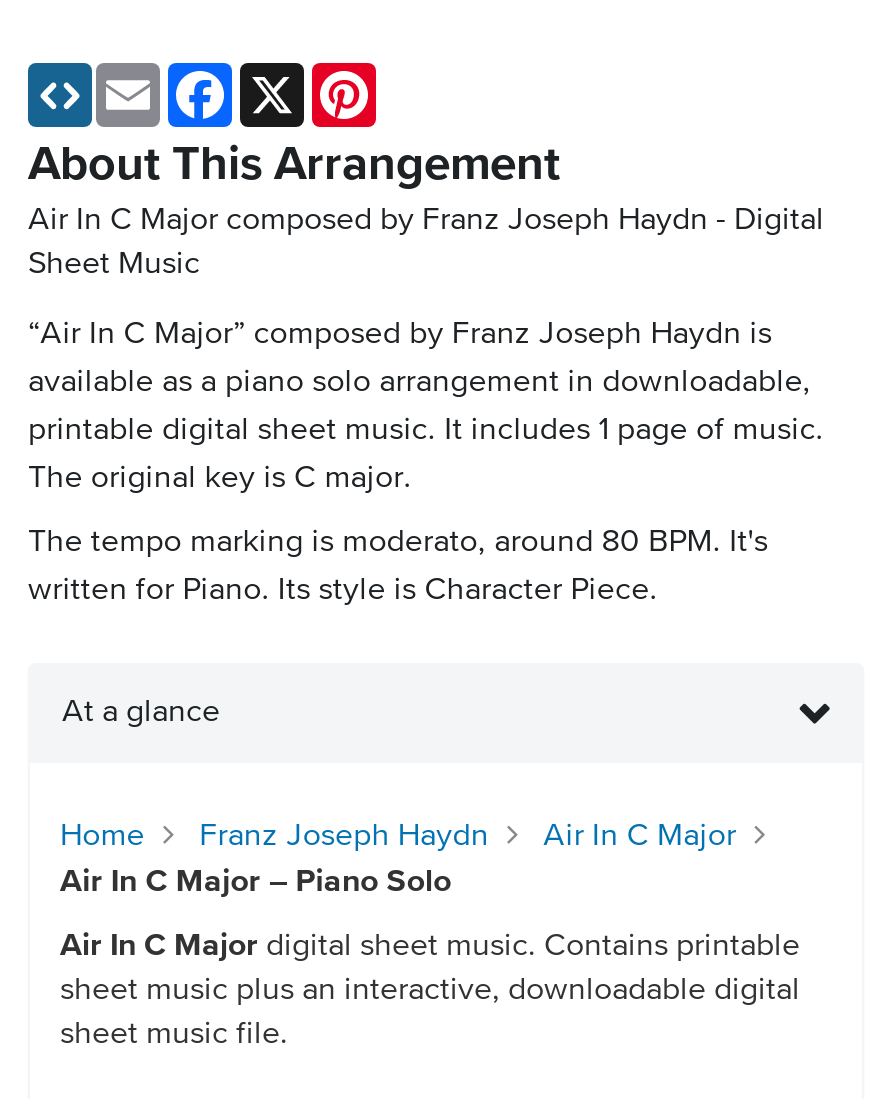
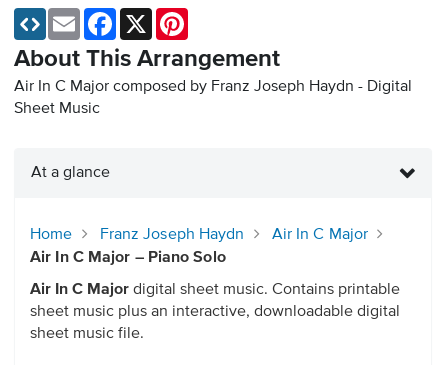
- “Air In C Major” composed by Franz Joseph Haydn is
- available as a piano solo arrangement in downloadable,
- printable digital sheet music. It includes 1 page of music.
- The original key is C major.
- The tempo marking is moderato, around 80 BPM. It's
- written for Piano. Its style is Character Piece.
